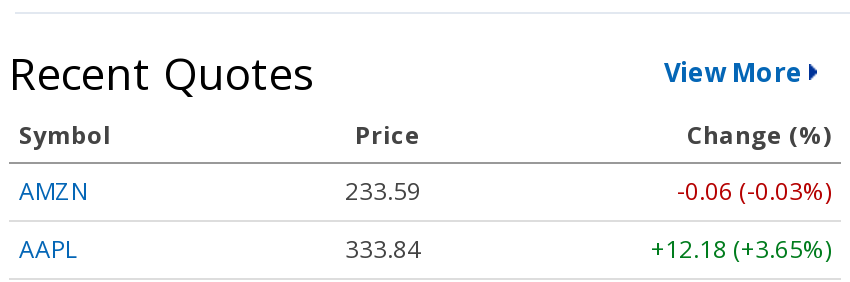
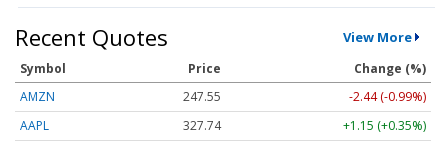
- 233.59
+ 247.55

- -0.06 (-0.03%)
+ -2.44 (-0.99%)

- 333.84
+ 327.74

- +12.18 (+3.65%)
+ +1.15 (+0.35%)
